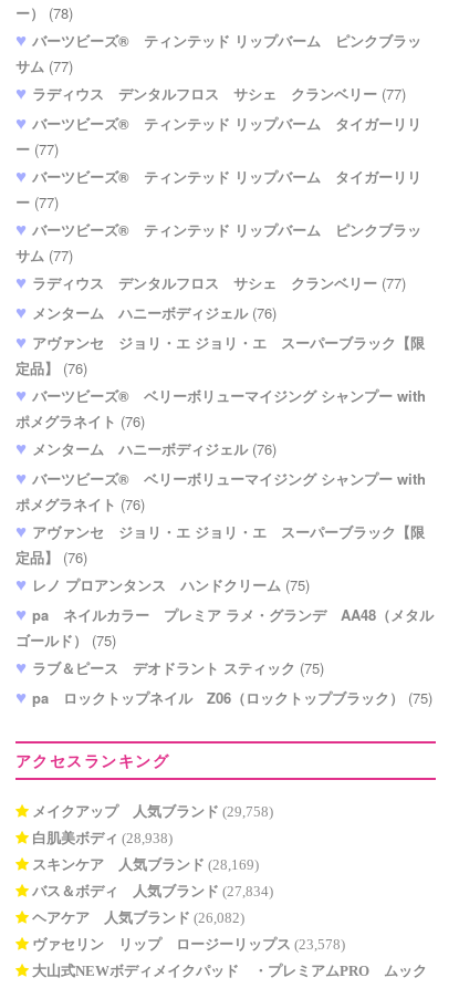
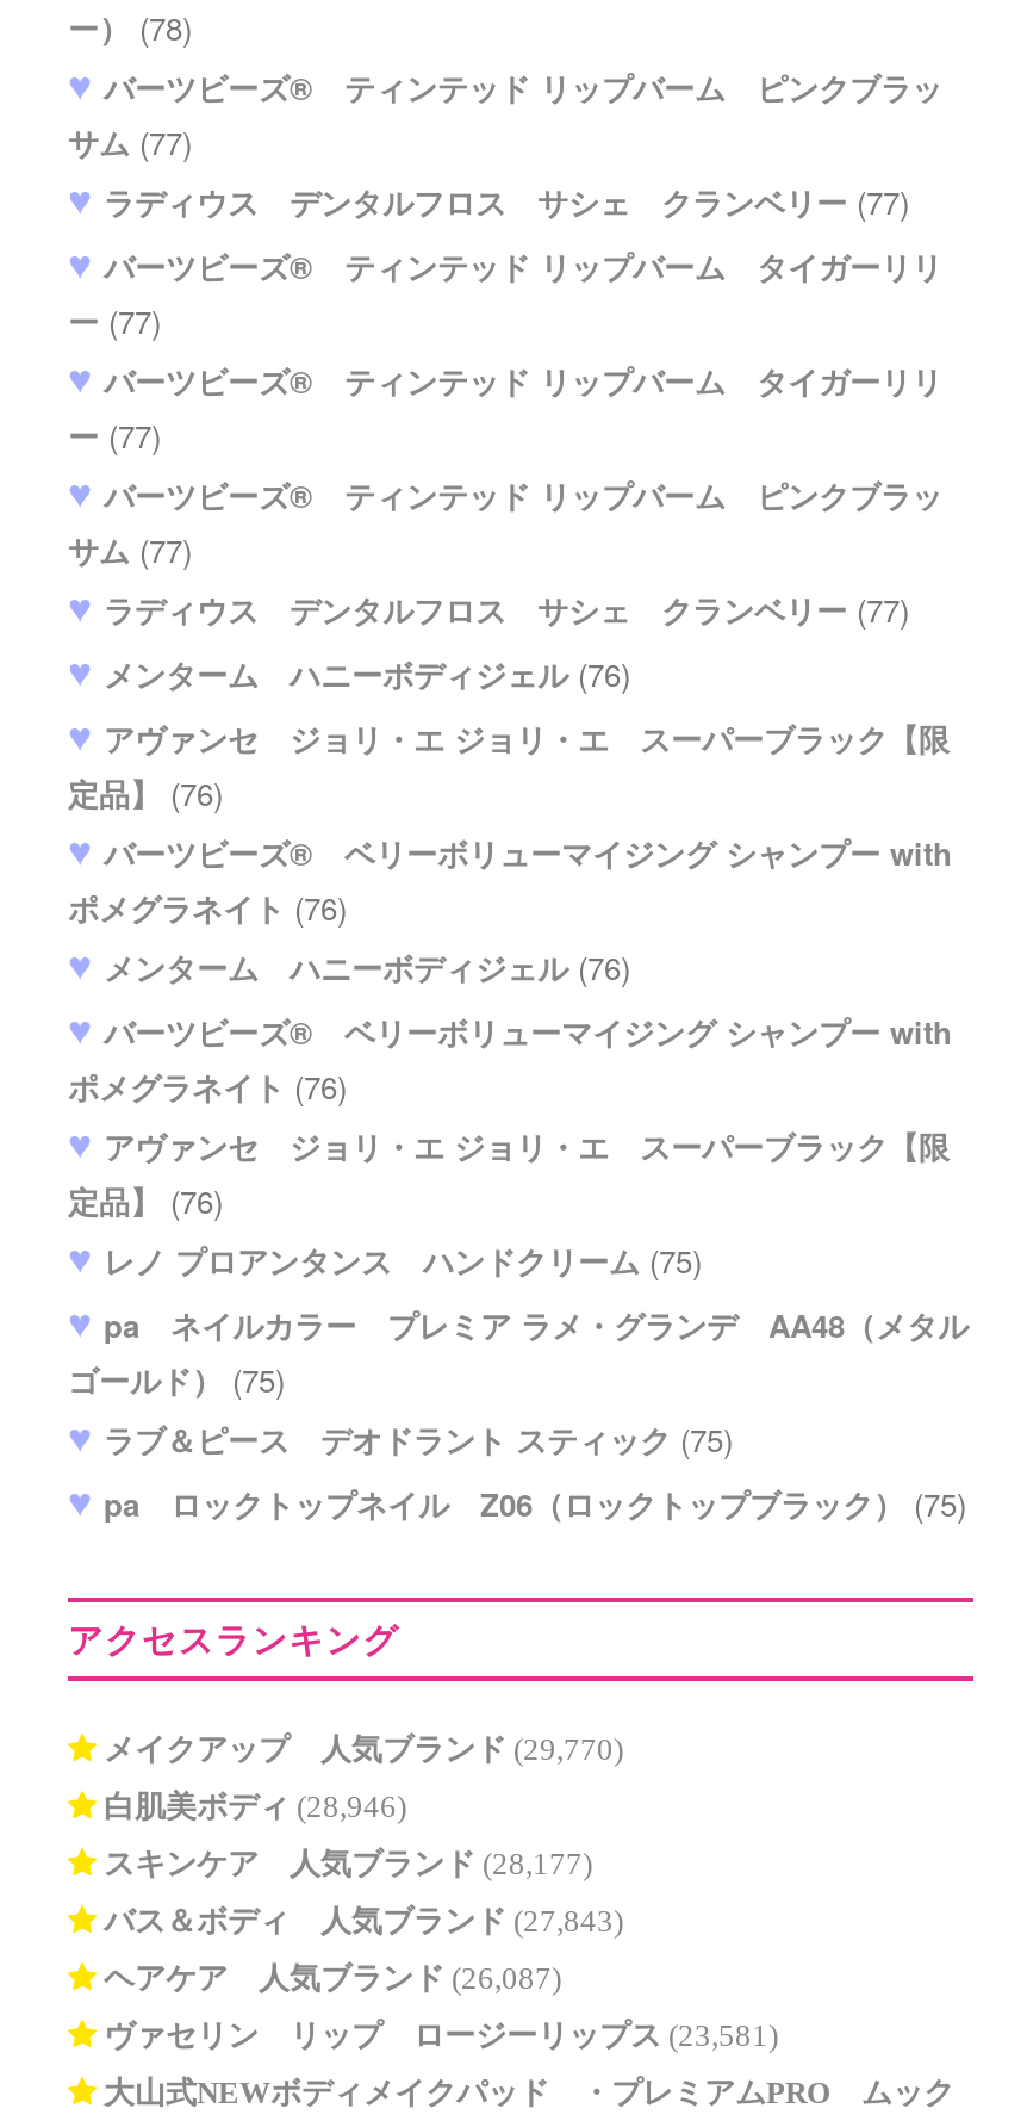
- メイクアップ 人気ブランド (29,758)
+ メイクアップ 人気ブランド (29,770)

- 白肌美ボディ (28,938)
+ 白肌美ボディ (28,946)

- スキンケア 人気ブランド (28,169)
+ スキンケア 人気ブランド (28,177)

- バス＆ボディ 人気ブランド (27,834)
+ バス＆ボディ 人気ブランド (27,843)

- ヘアケア 人気ブランド (26,082)
+ ヘアケア 人気ブランド (26,087)

- ヴァセリン リップ ロージーリップス (23,578)
+ ヴァセリン リップ ロージーリップス (23,581)
